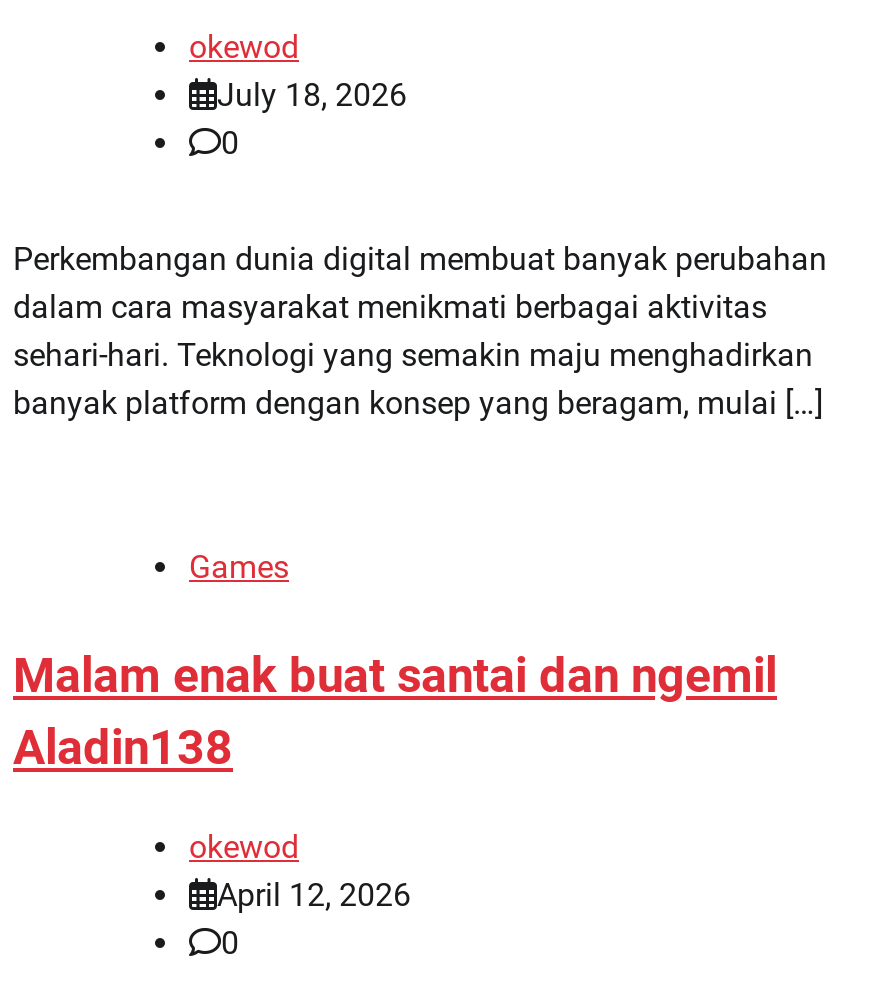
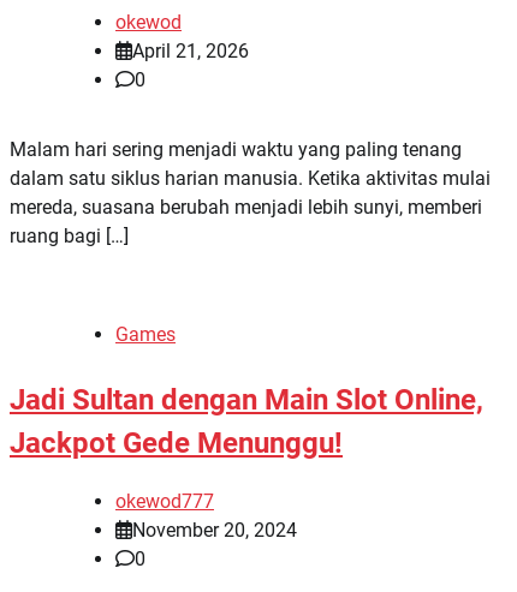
- July 18, 2026
+ April 21, 2026

- Perkembangan dunia digital membuat banyak perubahan
- dalam cara masyarakat menikmati berbagai aktivitas
- sehari-hari. Teknologi yang semakin maju menghadirkan
- banyak platform dengan konsep yang beragam, mulai […]
+ Malam hari sering menjadi waktu yang paling tenang
+ dalam satu siklus harian manusia. Ketika aktivitas mulai
+ mereda, suasana berubah menjadi lebih sunyi, memberi
+ ruang bagi […]

- Malam enak buat santai dan ngemil
- Aladin138
+ Jadi Sultan dengan Main Slot Online,
+ Jackpot Gede Menunggu!

- okewod
- April 12, 2026
+ okewod777
+ November 20, 2024
